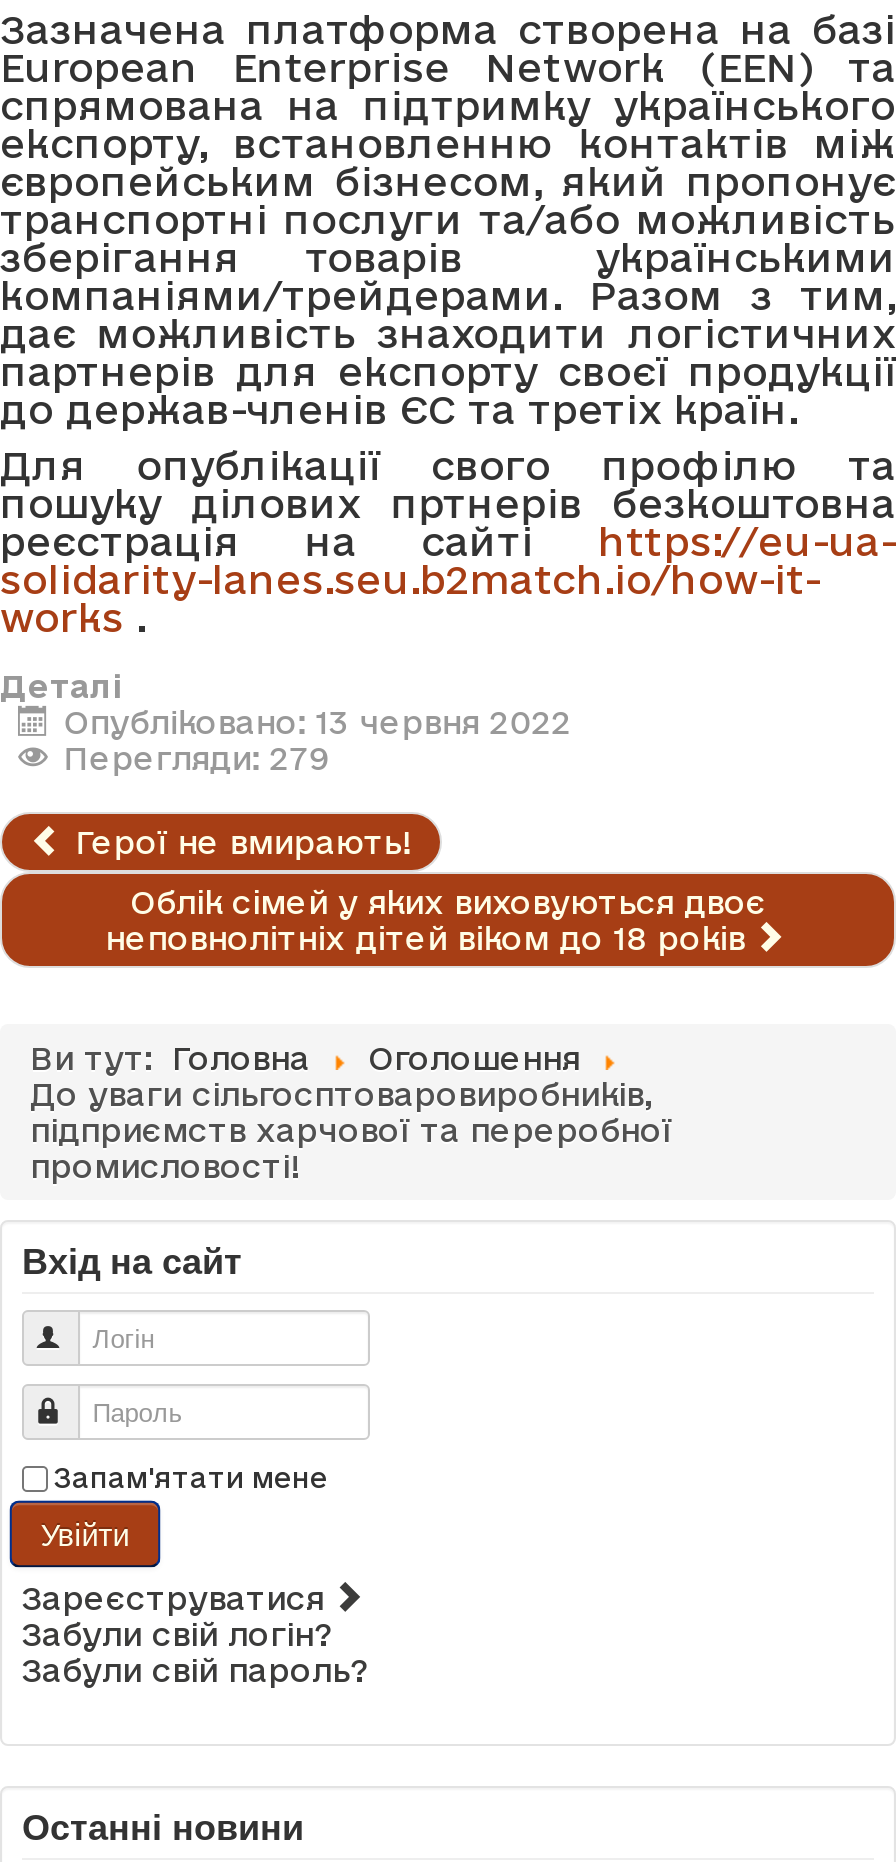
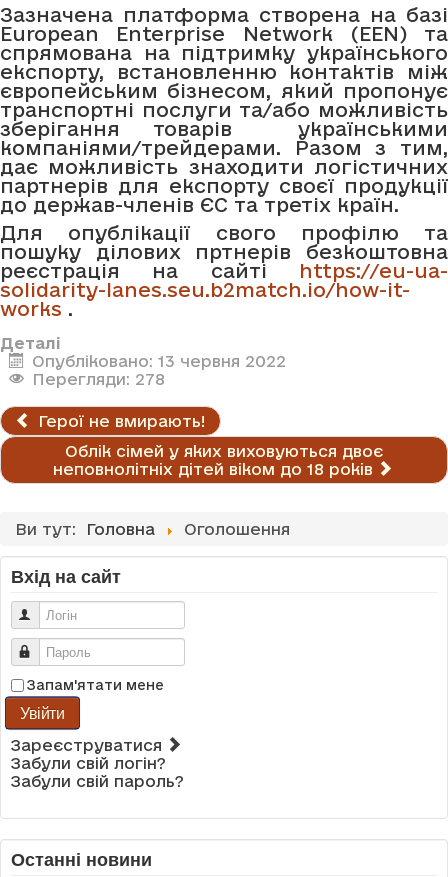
- Перегляди: 279
+ Перегляди: 278

- До уваги сільгосптоваровиробників,
- підприємств харчової та переробної
- промисловості!
